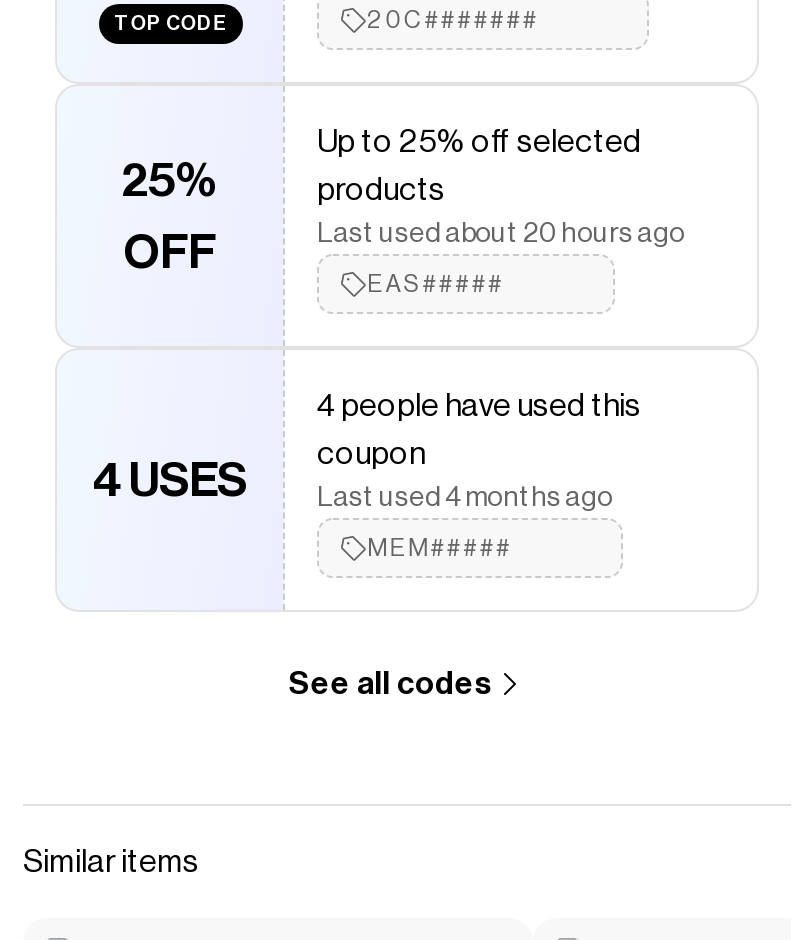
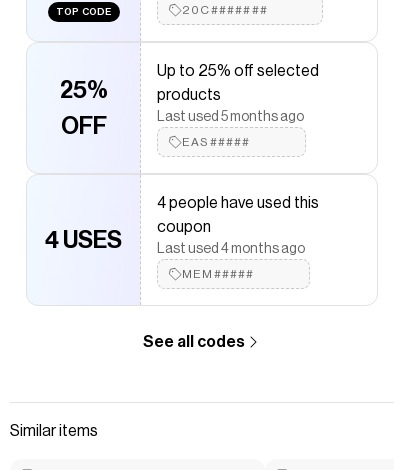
- Last used about 20 hours ago
+ Last used 5 months ago
